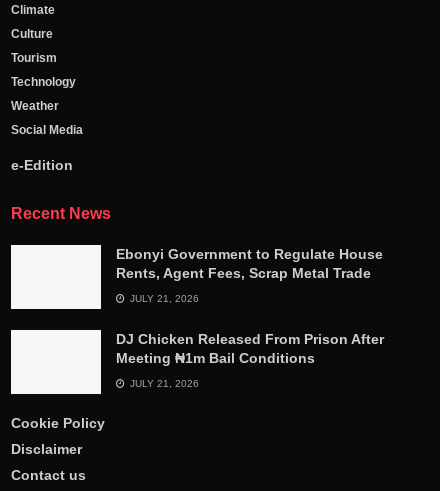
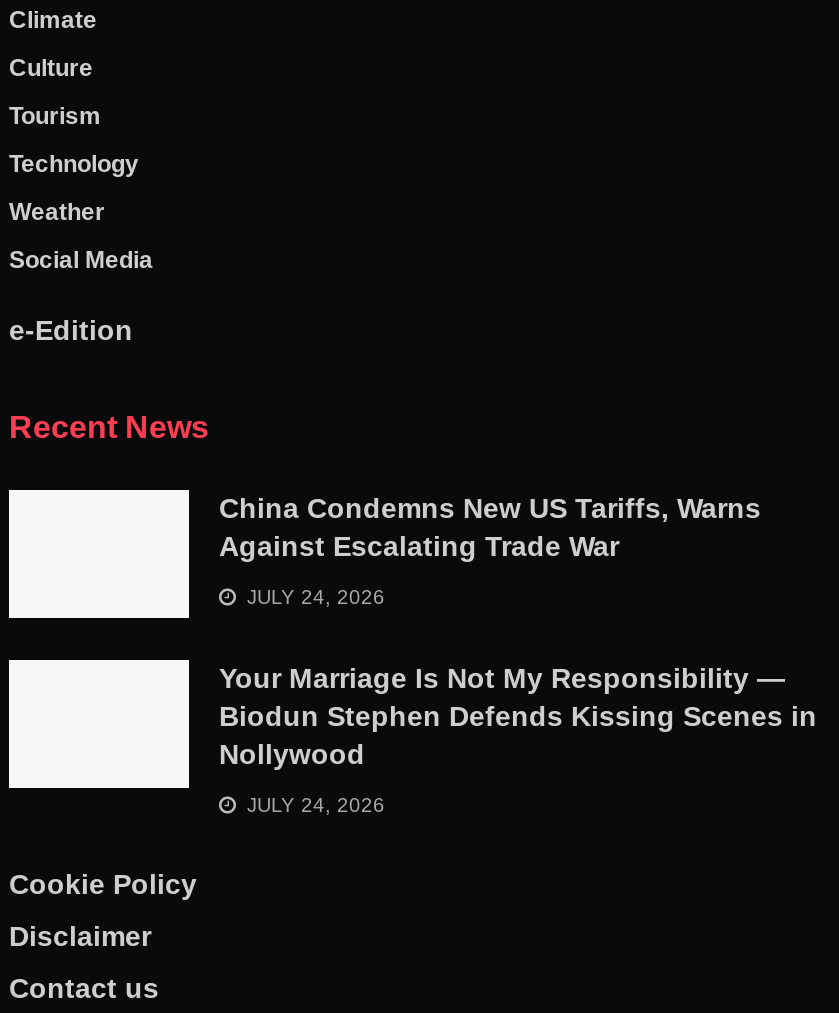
- Ebonyi Government to Regulate House
- Rents, Agent Fees, Scrap Metal Trade
+ China Condemns New US Tariffs, Warns
+ Against Escalating Trade War

- JULY 21, 2026
+ JULY 24, 2026

- DJ Chicken Released From Prison After
- Meeting ₦1m Bail Conditions
+ Your Marriage Is Not My Responsibility —
+ Biodun Stephen Defends Kissing Scenes in
+ Nollywood

- JULY 21, 2026
+ JULY 24, 2026
